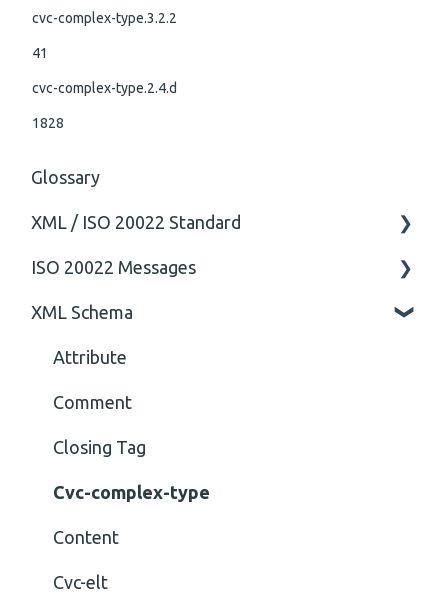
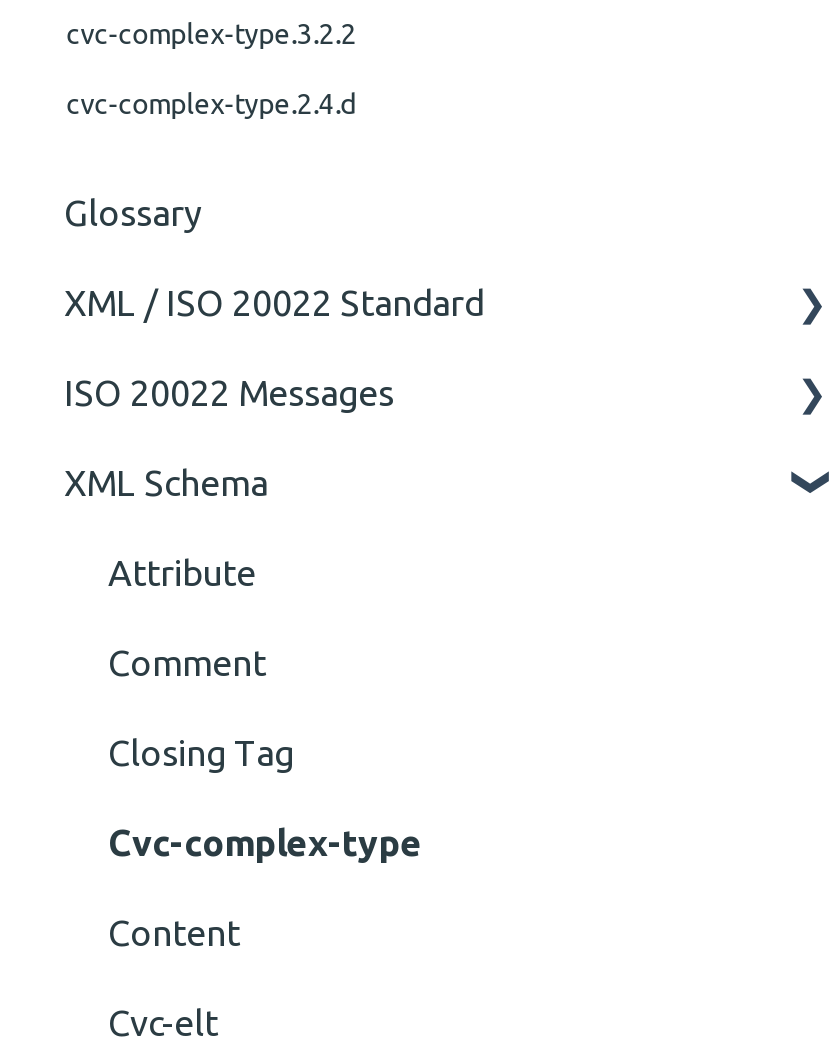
- 41

- 1828
